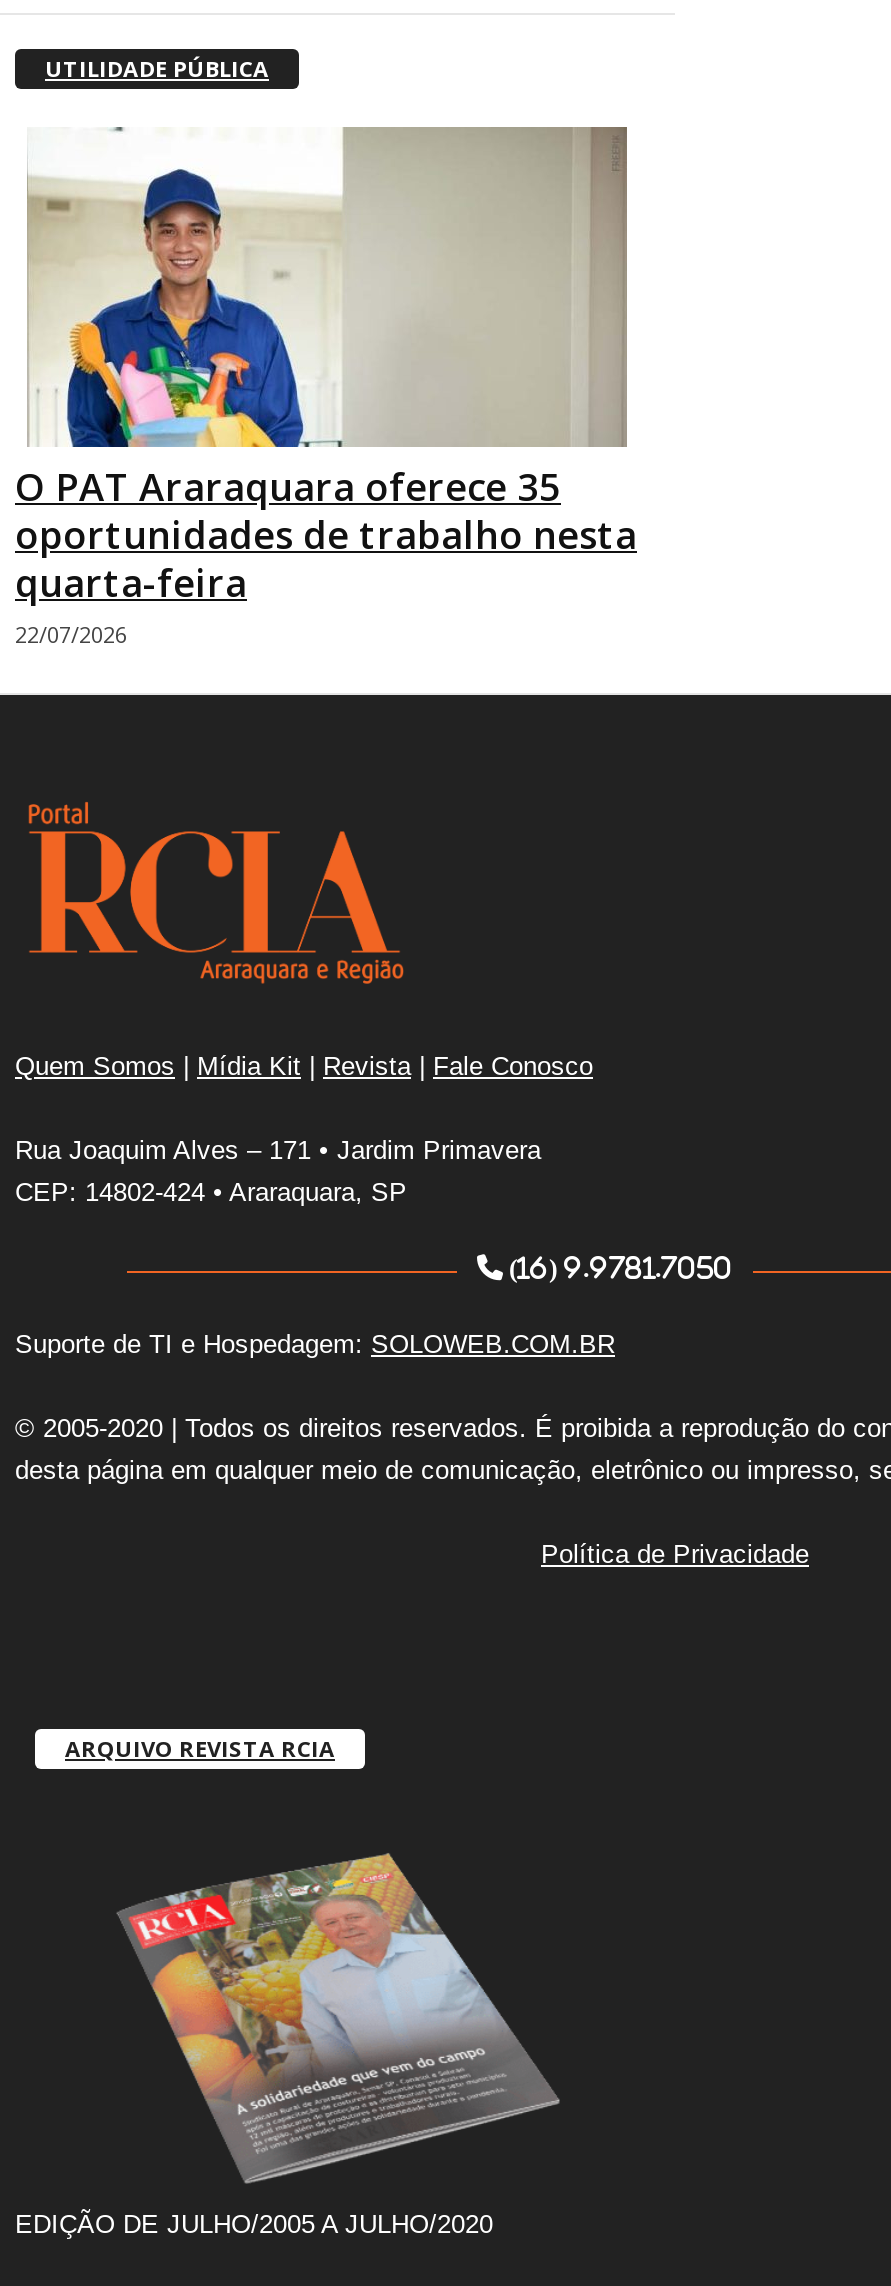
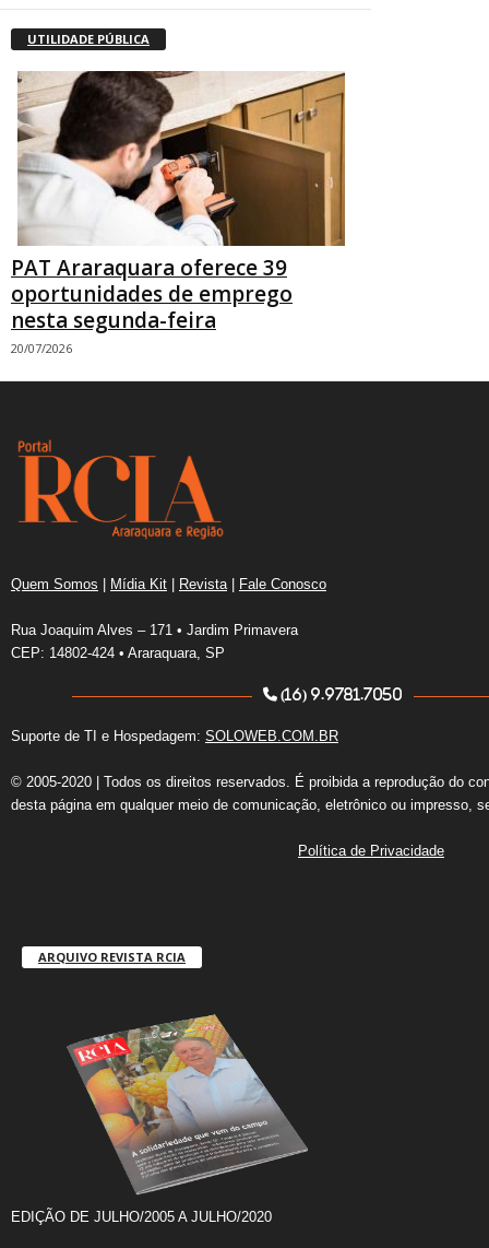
- [image]
- O PAT Araraquara oferece 35
- oportunidades de trabalho nesta
- quarta-feira
- 22/07/2026
+ [image]
+ PAT Araraquara oferece 39
+ oportunidades de emprego
+ nesta segunda-feira
+ 20/07/2026
